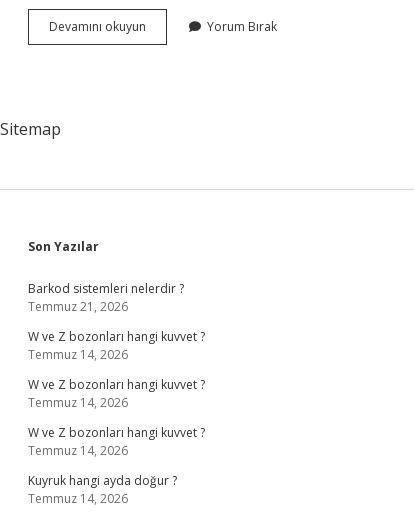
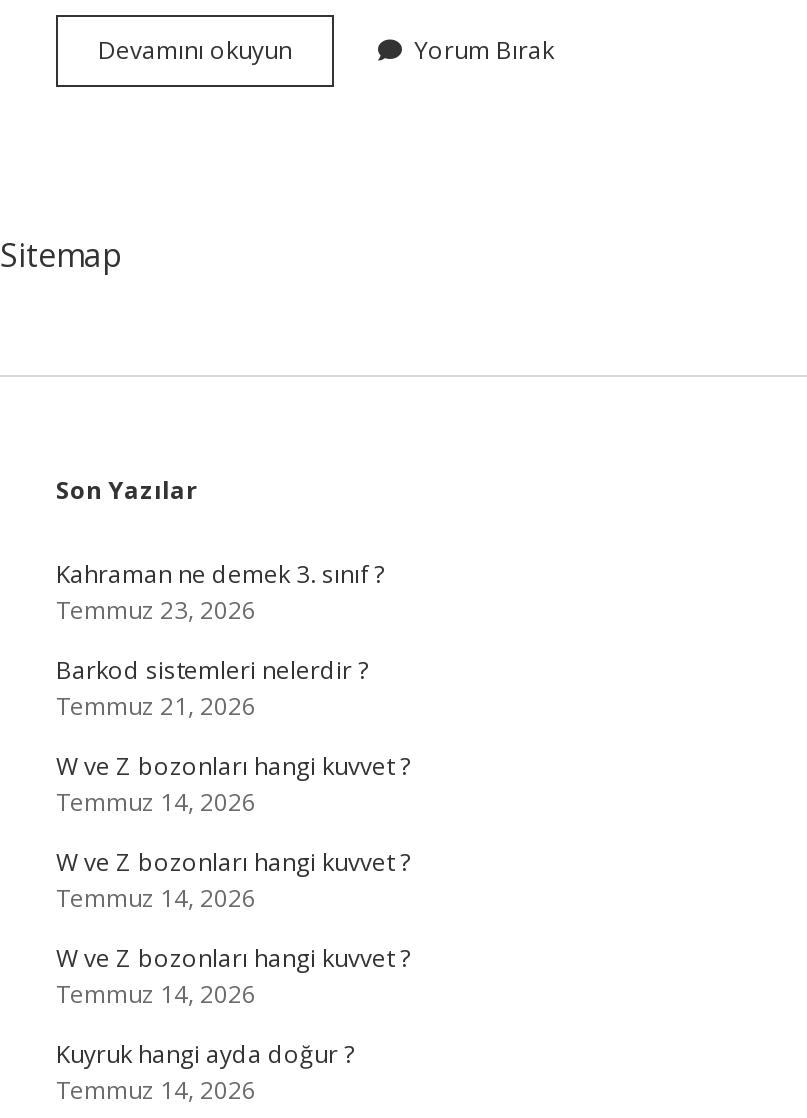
+ Kahraman ne demek 3. sınıf ?
+ Temmuz 23, 2026
